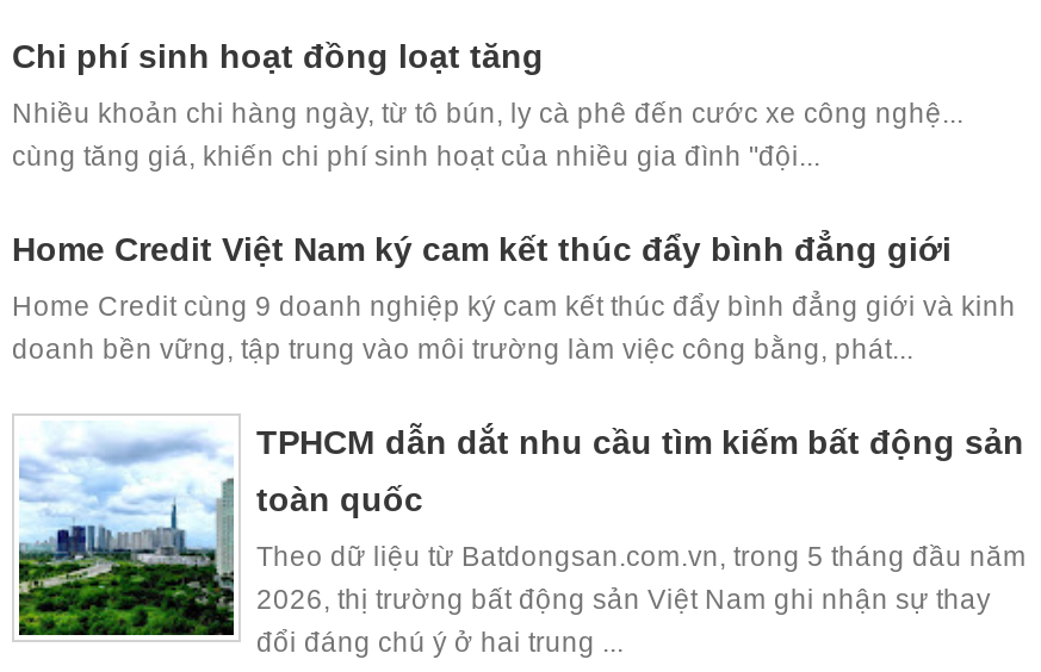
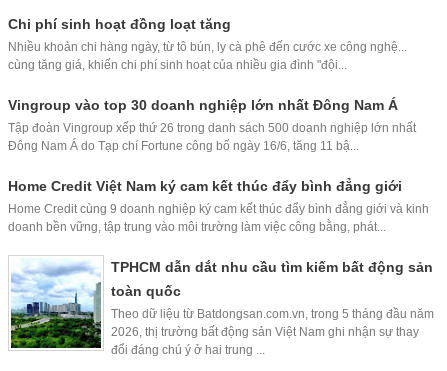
+ Vingroup vào top 30 doanh nghiệp lớn nhất Đông Nam Á
+ Tập đoàn Vingroup xếp thứ 26 trong danh sách 500 doanh nghiệp lớn nhất
+ Đông Nam Á do Tạp chí Fortune công bố ngày 16/6, tăng 11 bậ...
